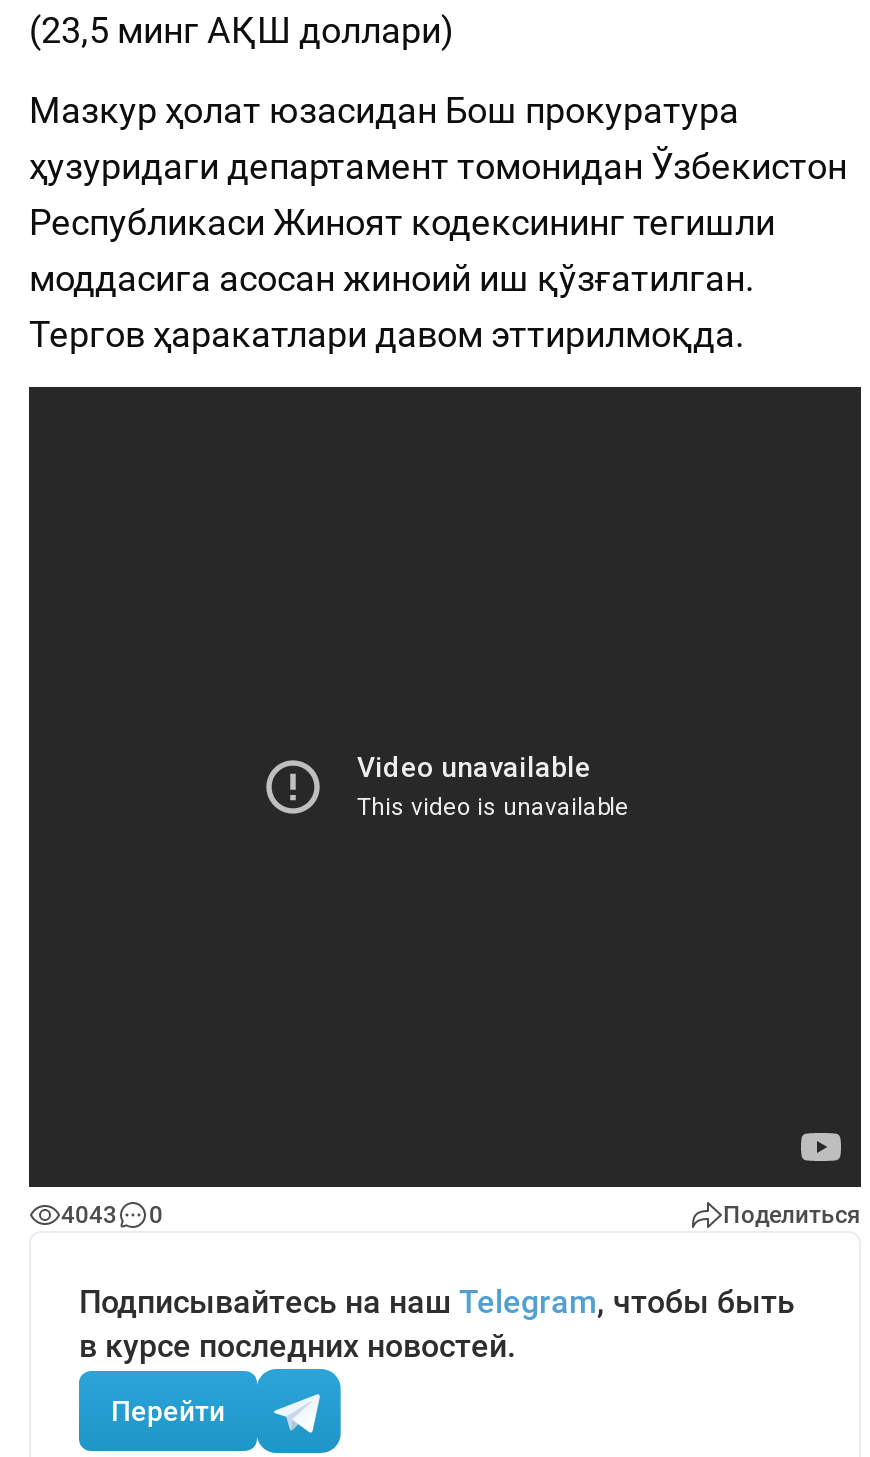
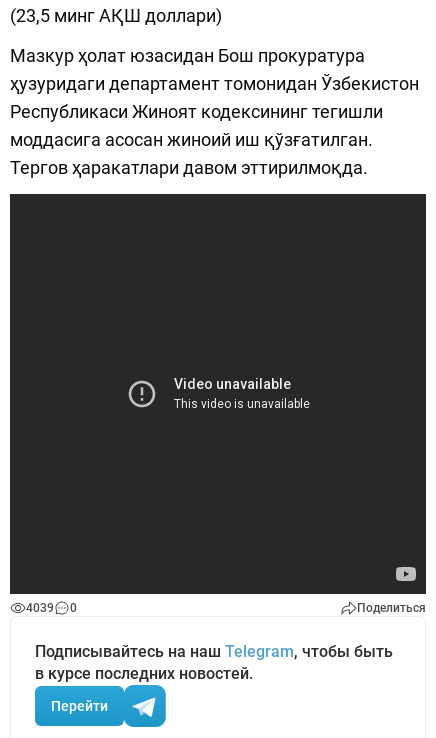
- 4043 0
+ 4039 0
